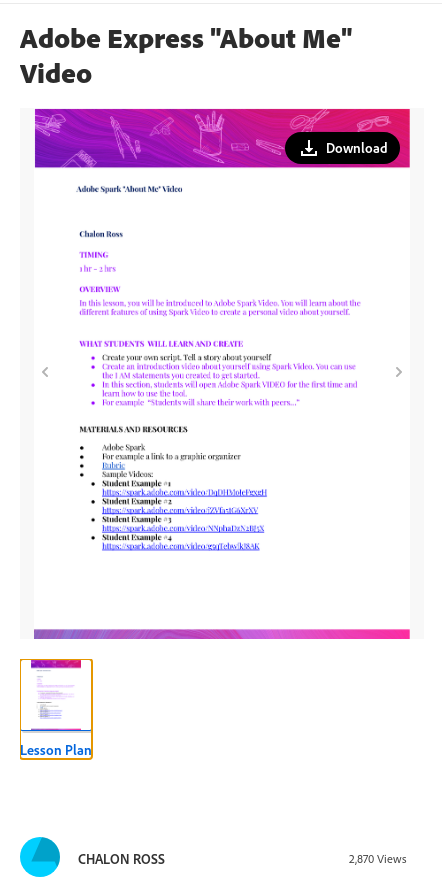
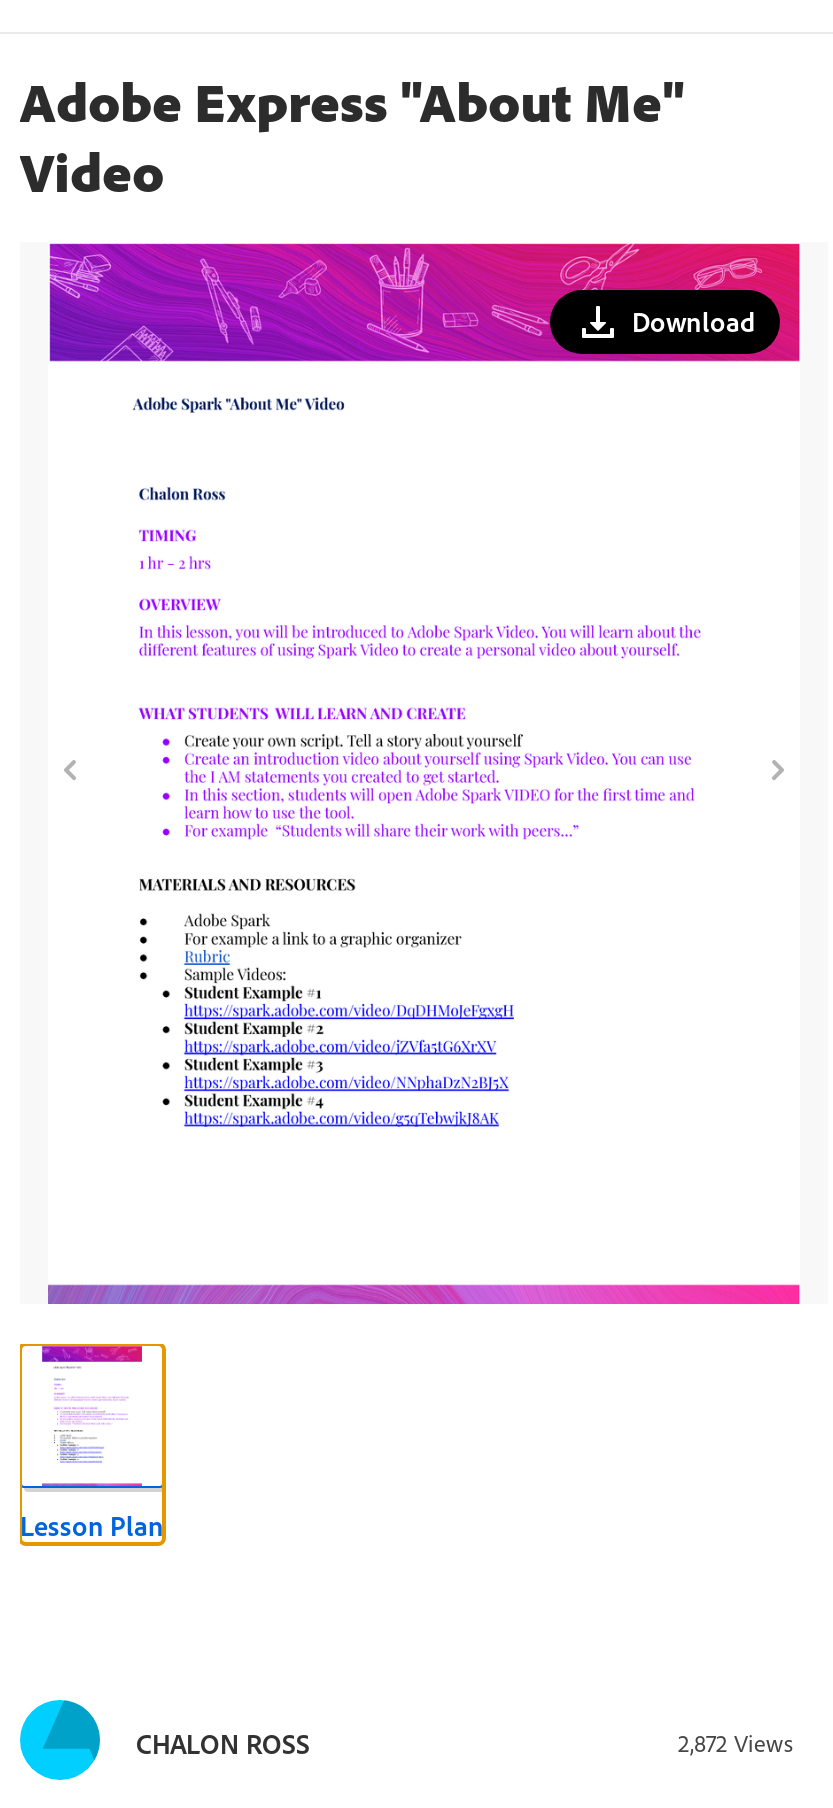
- 2,870 Views
+ 2,872 Views
